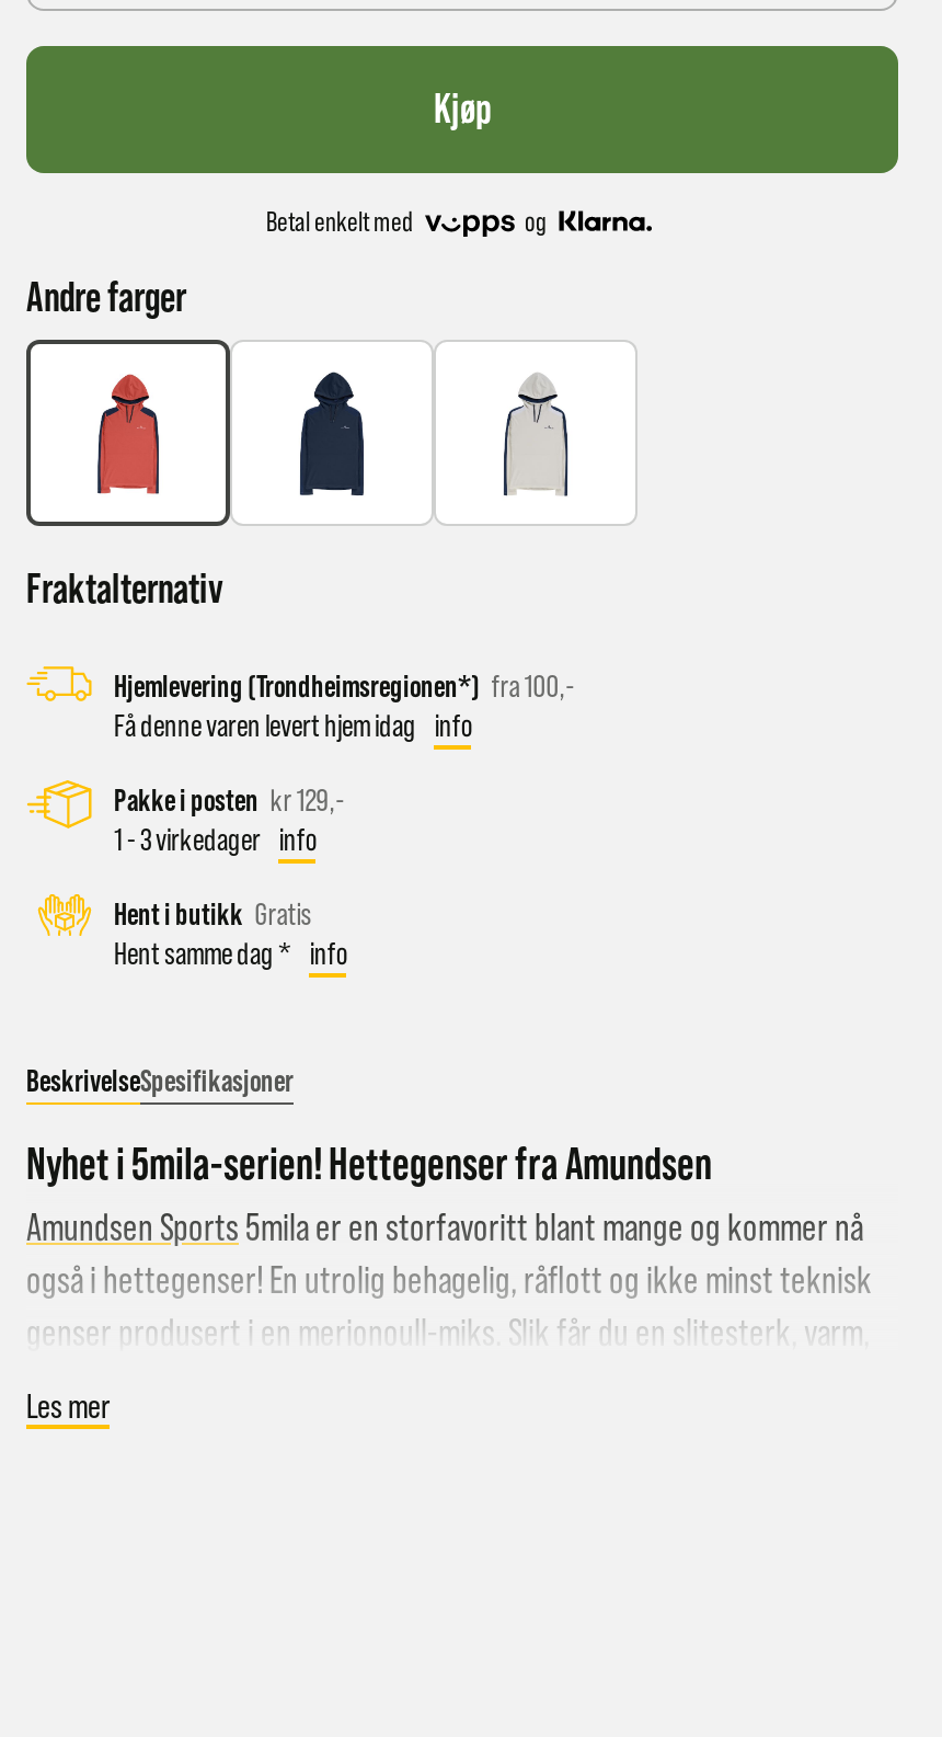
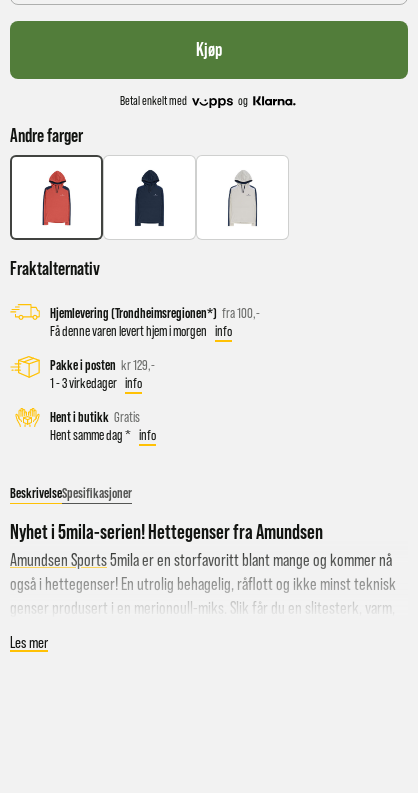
- Få denne varen levert hjem idag info
+ Få denne varen levert hjem i morgen info
